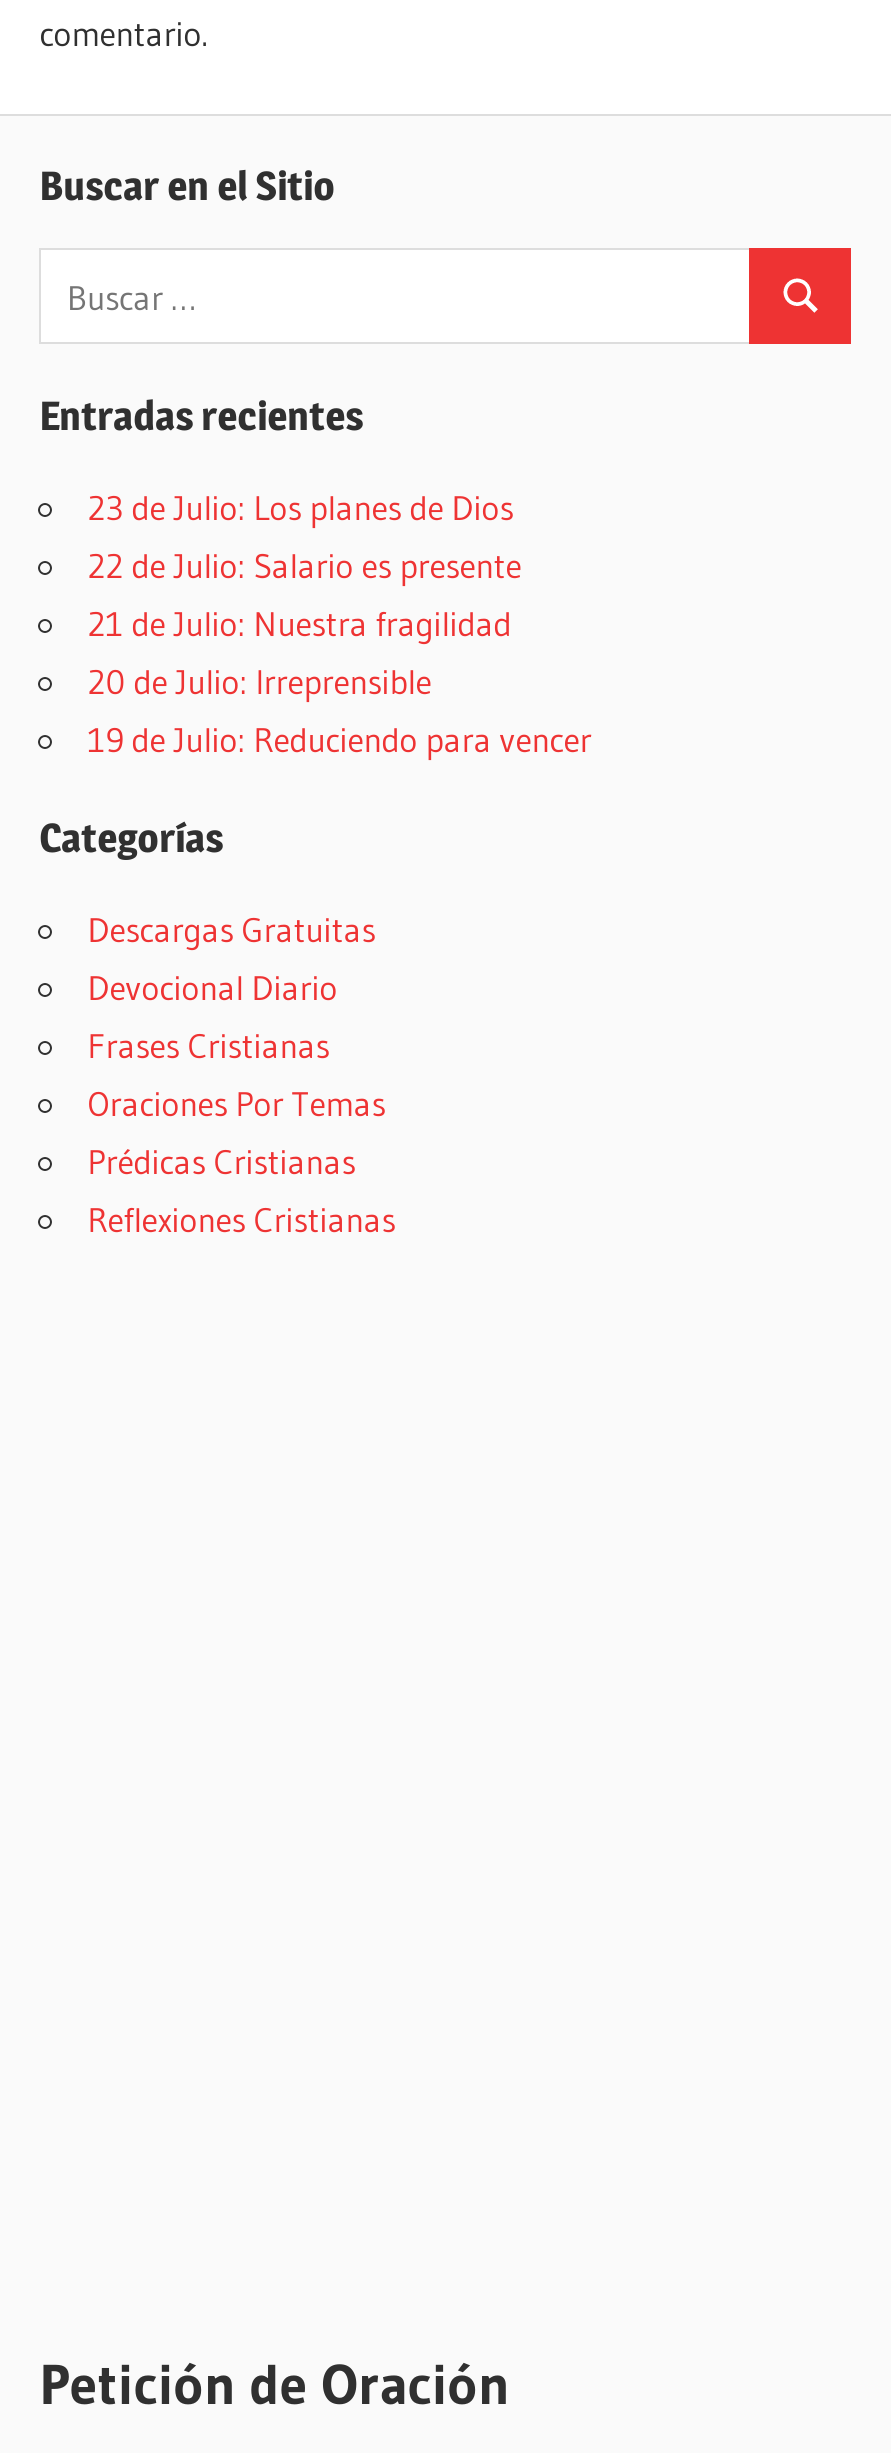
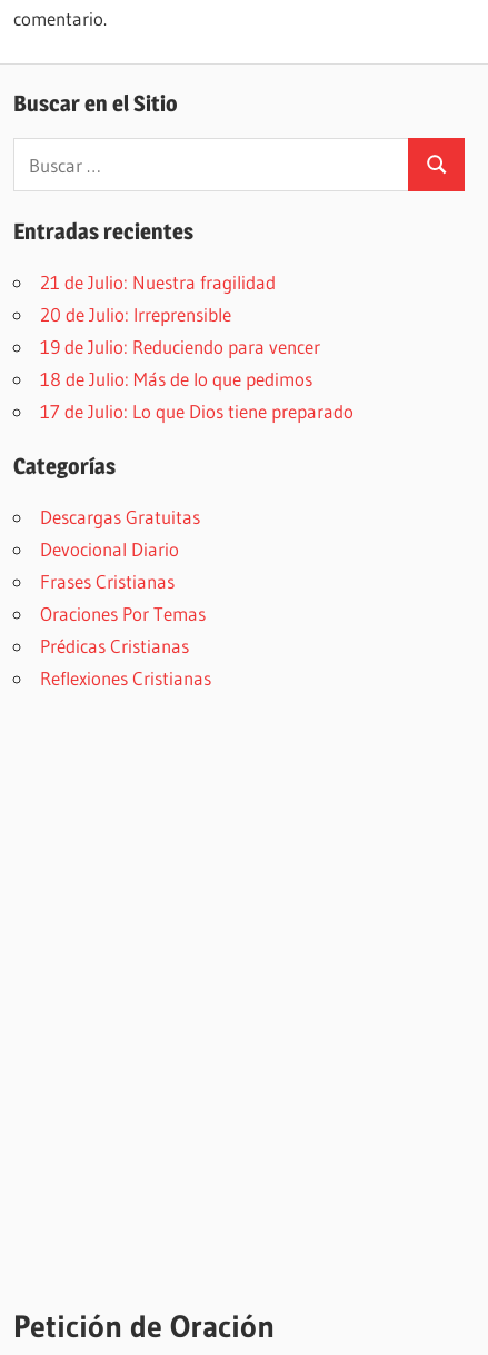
- 23 de Julio: Los planes de Dios
- 22 de Julio: Salario es presente

moved up: 21 de Julio: Nuestra fragilidad | 20 de Julio: Irreprensible | 19 de Julio: Reduciendo para vencer

+ 18 de Julio: Más de lo que pedimos
+ 17 de Julio: Lo que Dios tiene preparado
